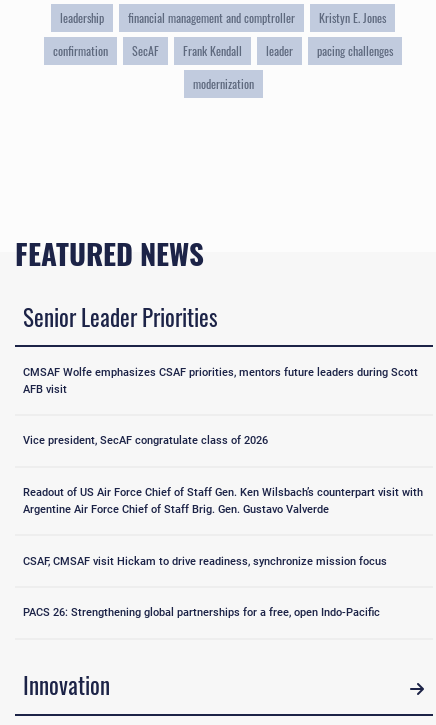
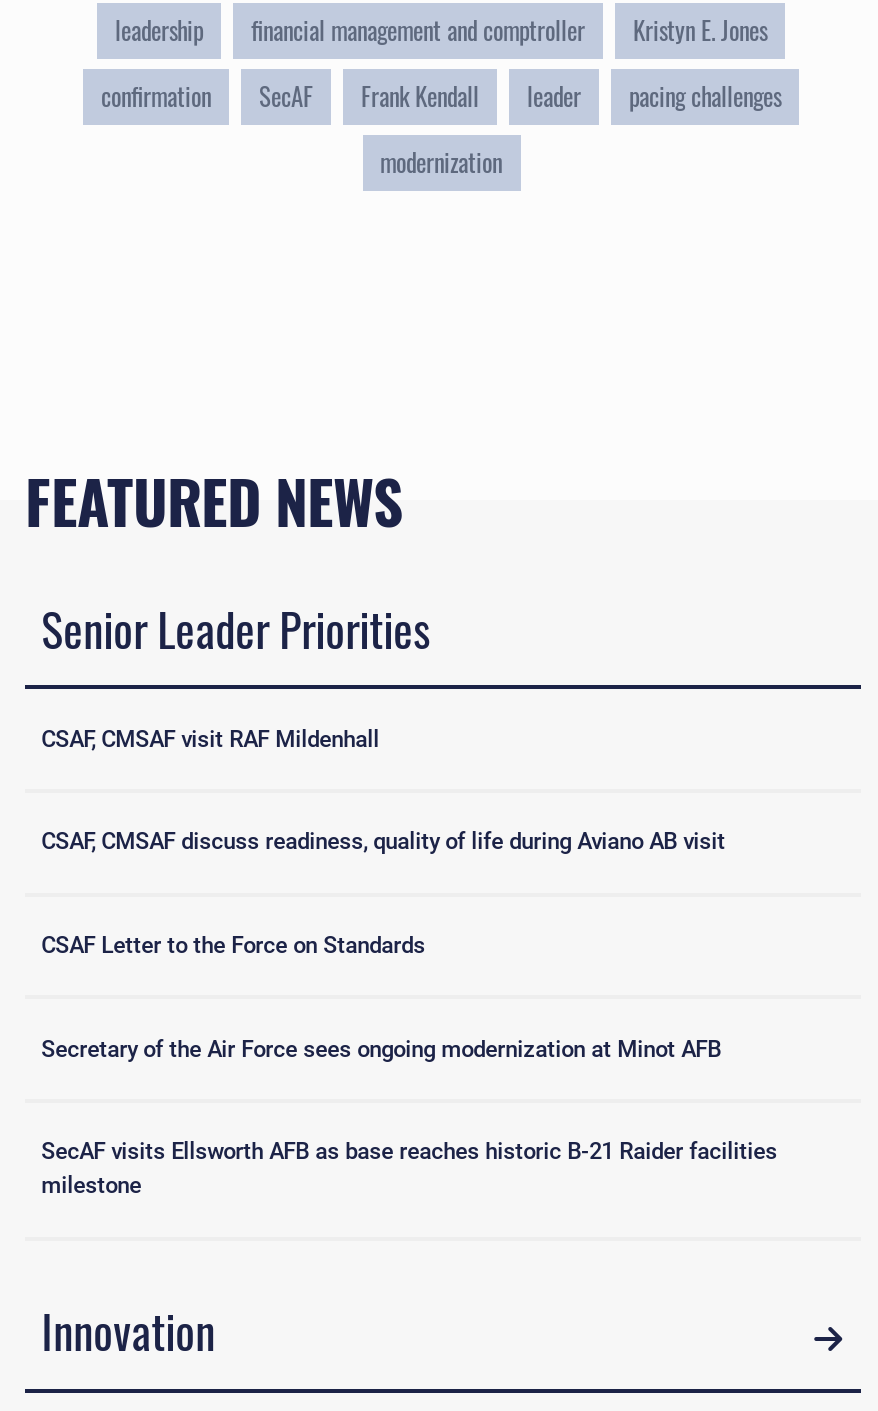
- CMSAF Wolfe emphasizes CSAF priorities, mentors future leaders during Scott
- AFB visit
+ CSAF, CMSAF visit RAF Mildenhall

- Vice president, SecAF congratulate class of 2026
+ CSAF, CMSAF discuss readiness, quality of life during Aviano AB visit

- Readout of US Air Force Chief of Staff Gen. Ken Wilsbach’s counterpart visit with
- Argentine Air Force Chief of Staff Brig. Gen. Gustavo Valverde
+ CSAF Letter to the Force on Standards

- CSAF, CMSAF visit Hickam to drive readiness, synchronize mission focus
+ Secretary of the Air Force sees ongoing modernization at Minot AFB

- PACS 26: Strengthening global partnerships for a free, open Indo-Pacific
+ SecAF visits Ellsworth AFB as base reaches historic B-21 Raider facilities
+ milestone
